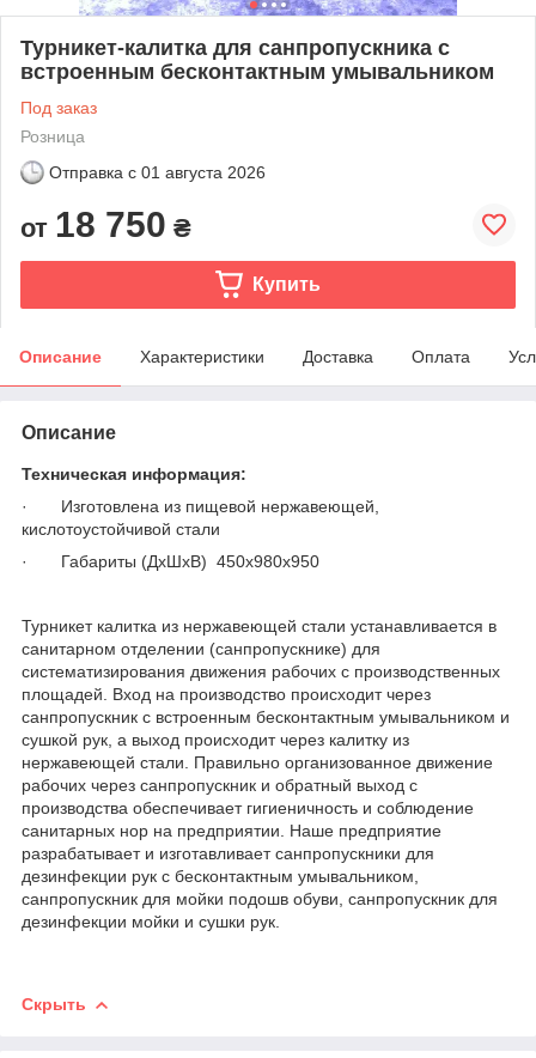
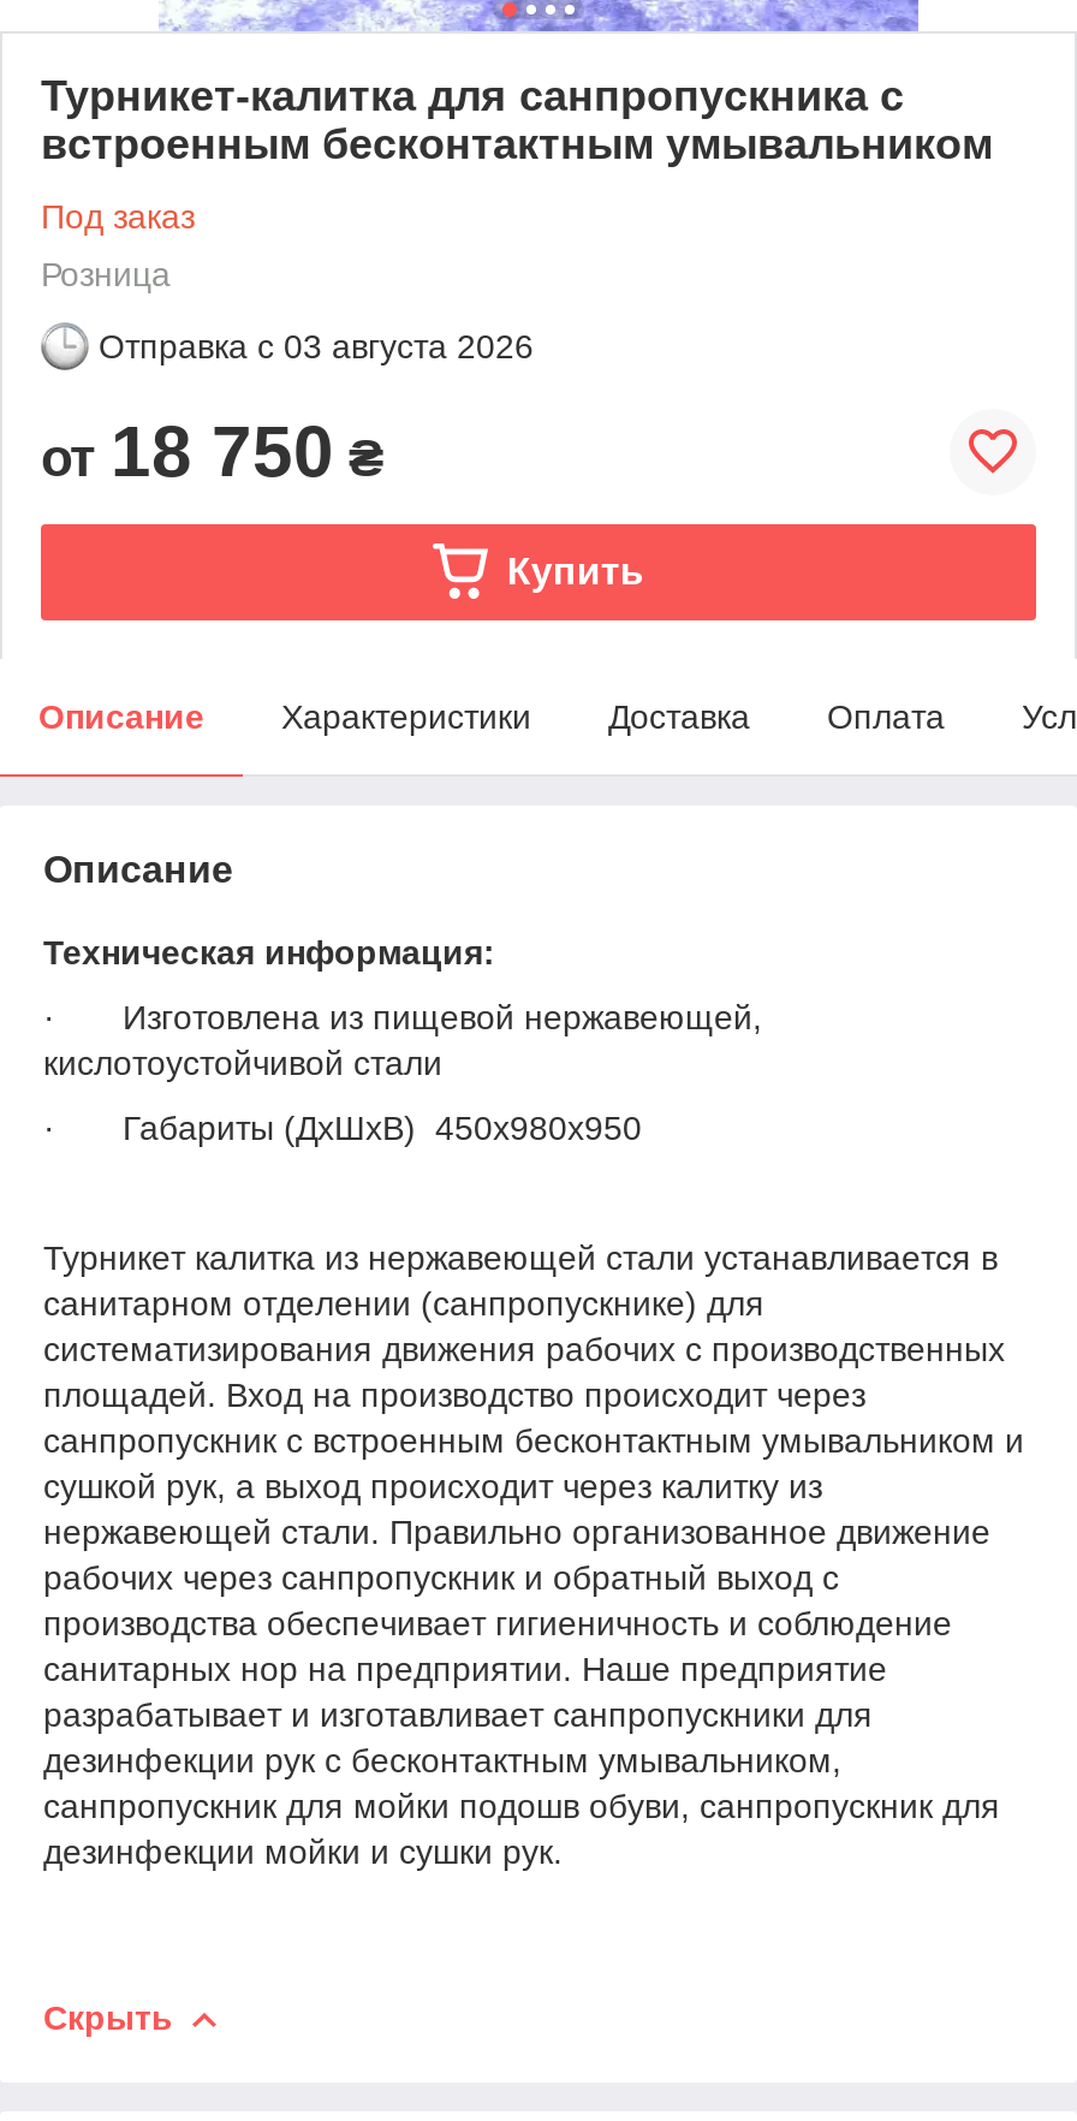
- Отправка с 01 августа 2026
+ Отправка с 03 августа 2026
